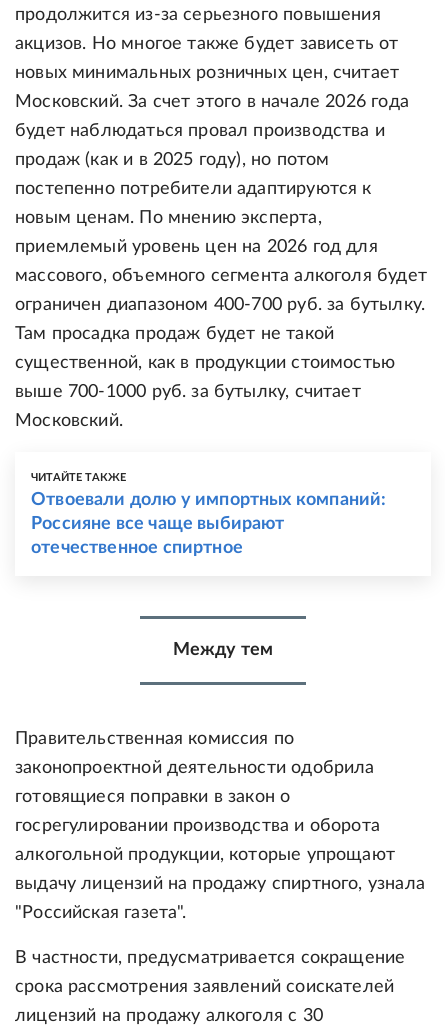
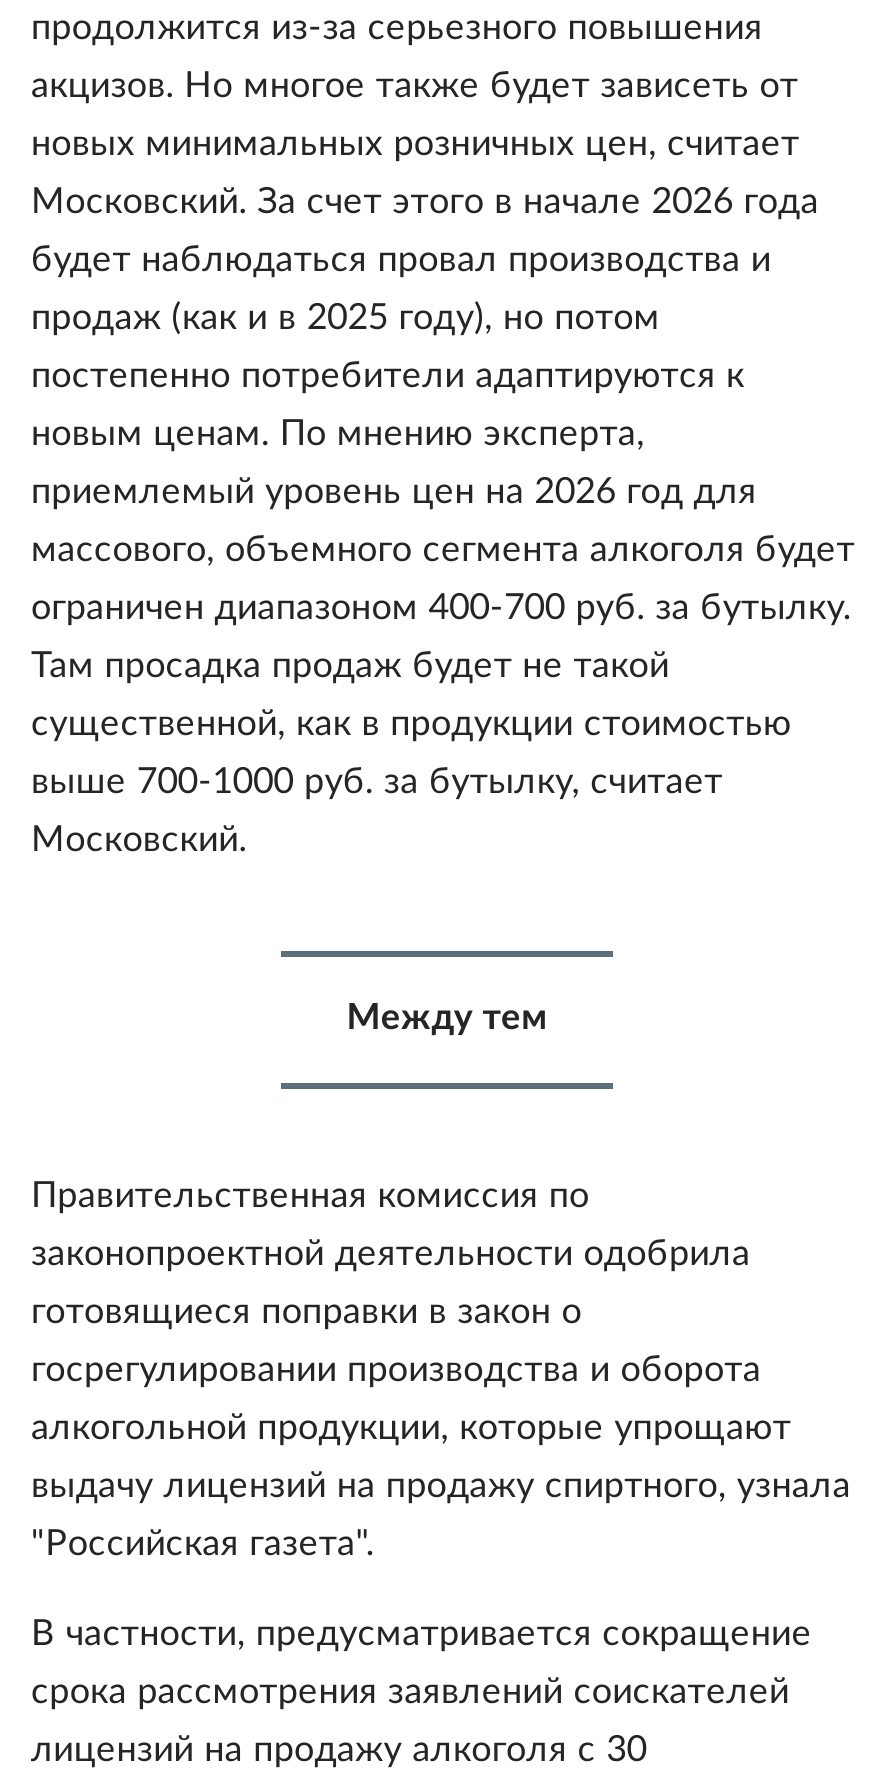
- ЧИТАЙТЕ ТАКЖЕ
- Отвоевали долю у импортных компаний:
- Россияне все чаще выбирают
- отечественное спиртное
